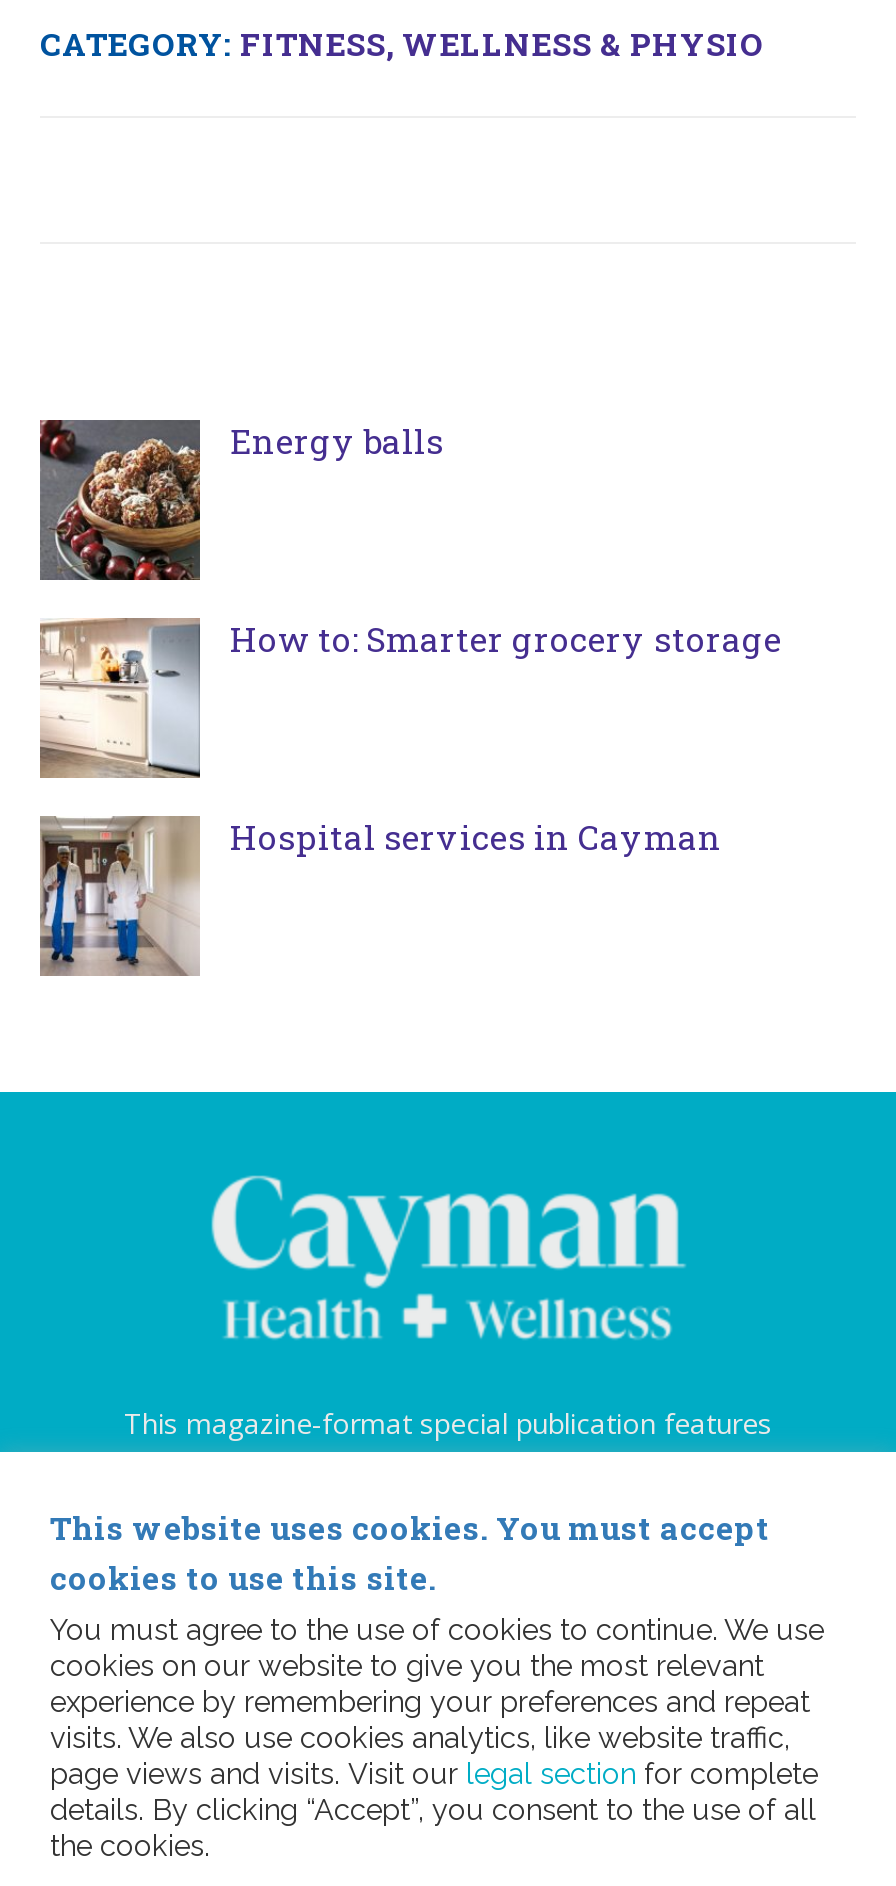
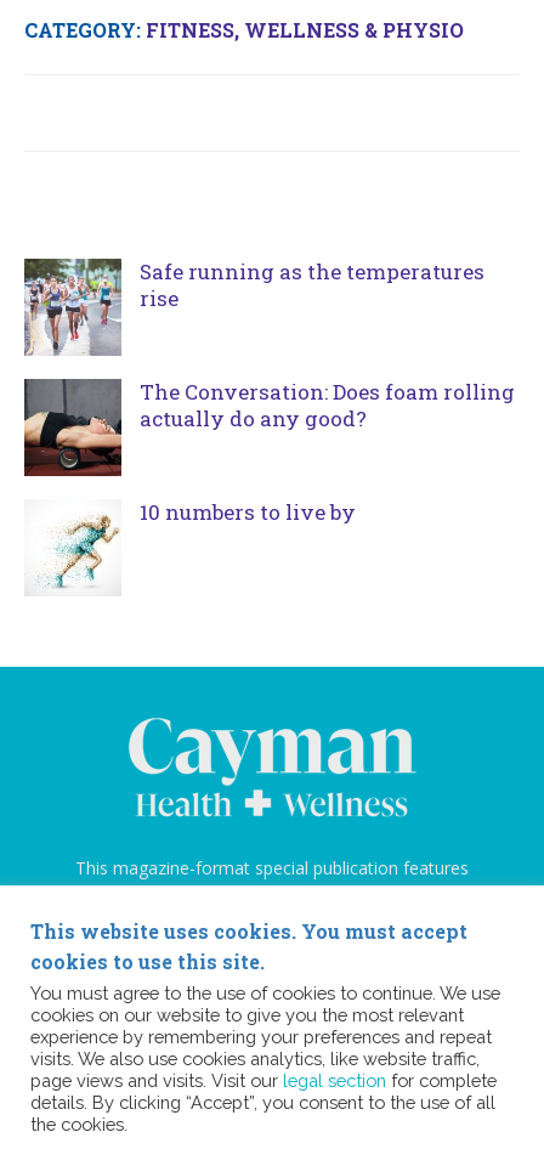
- [image]
- Energy balls
+ [image]
+ Safe running as the temperatures
+ rise

- [image]
- How to: Smarter grocery storage
+ [image]
+ The Conversation: Does foam rolling
+ actually do any good?

- [image]
- Hospital services in Cayman
+ [image]
+ 10 numbers to live by
